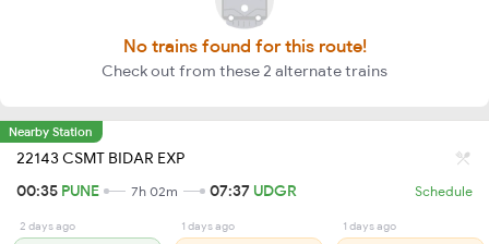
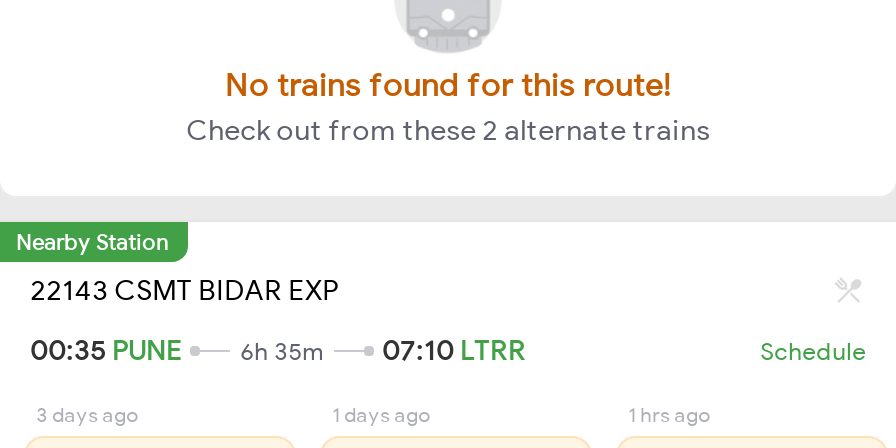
- 7h 02m
- 07:37 UDGR
+ 6h 35m
+ 07:10 LTRR

- 2 days ago
+ 3 days ago

- 1 days ago
+ 1 hrs ago
